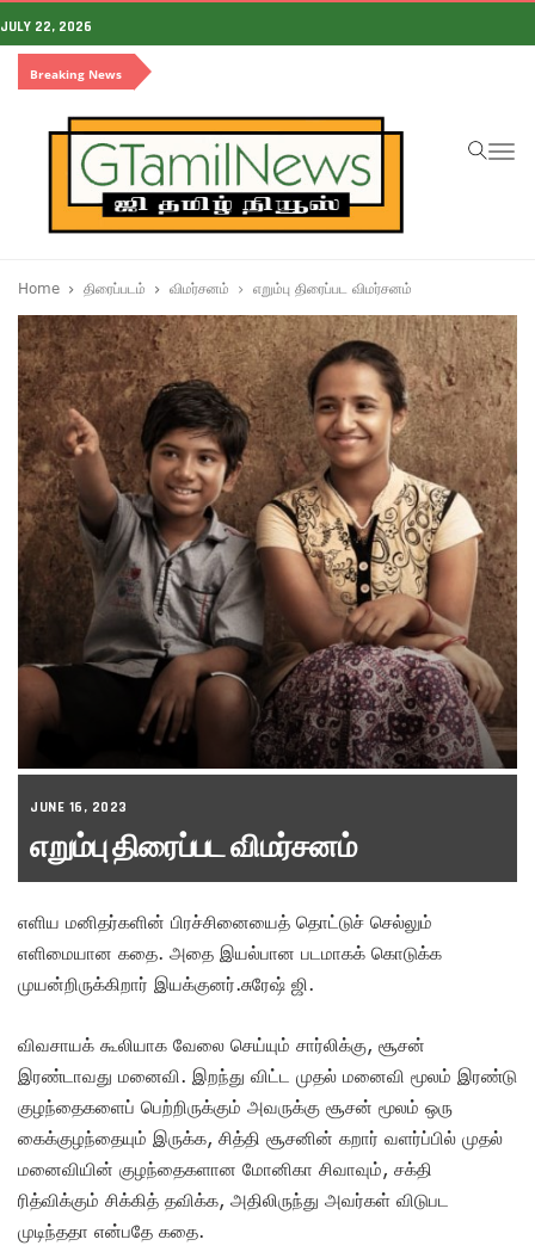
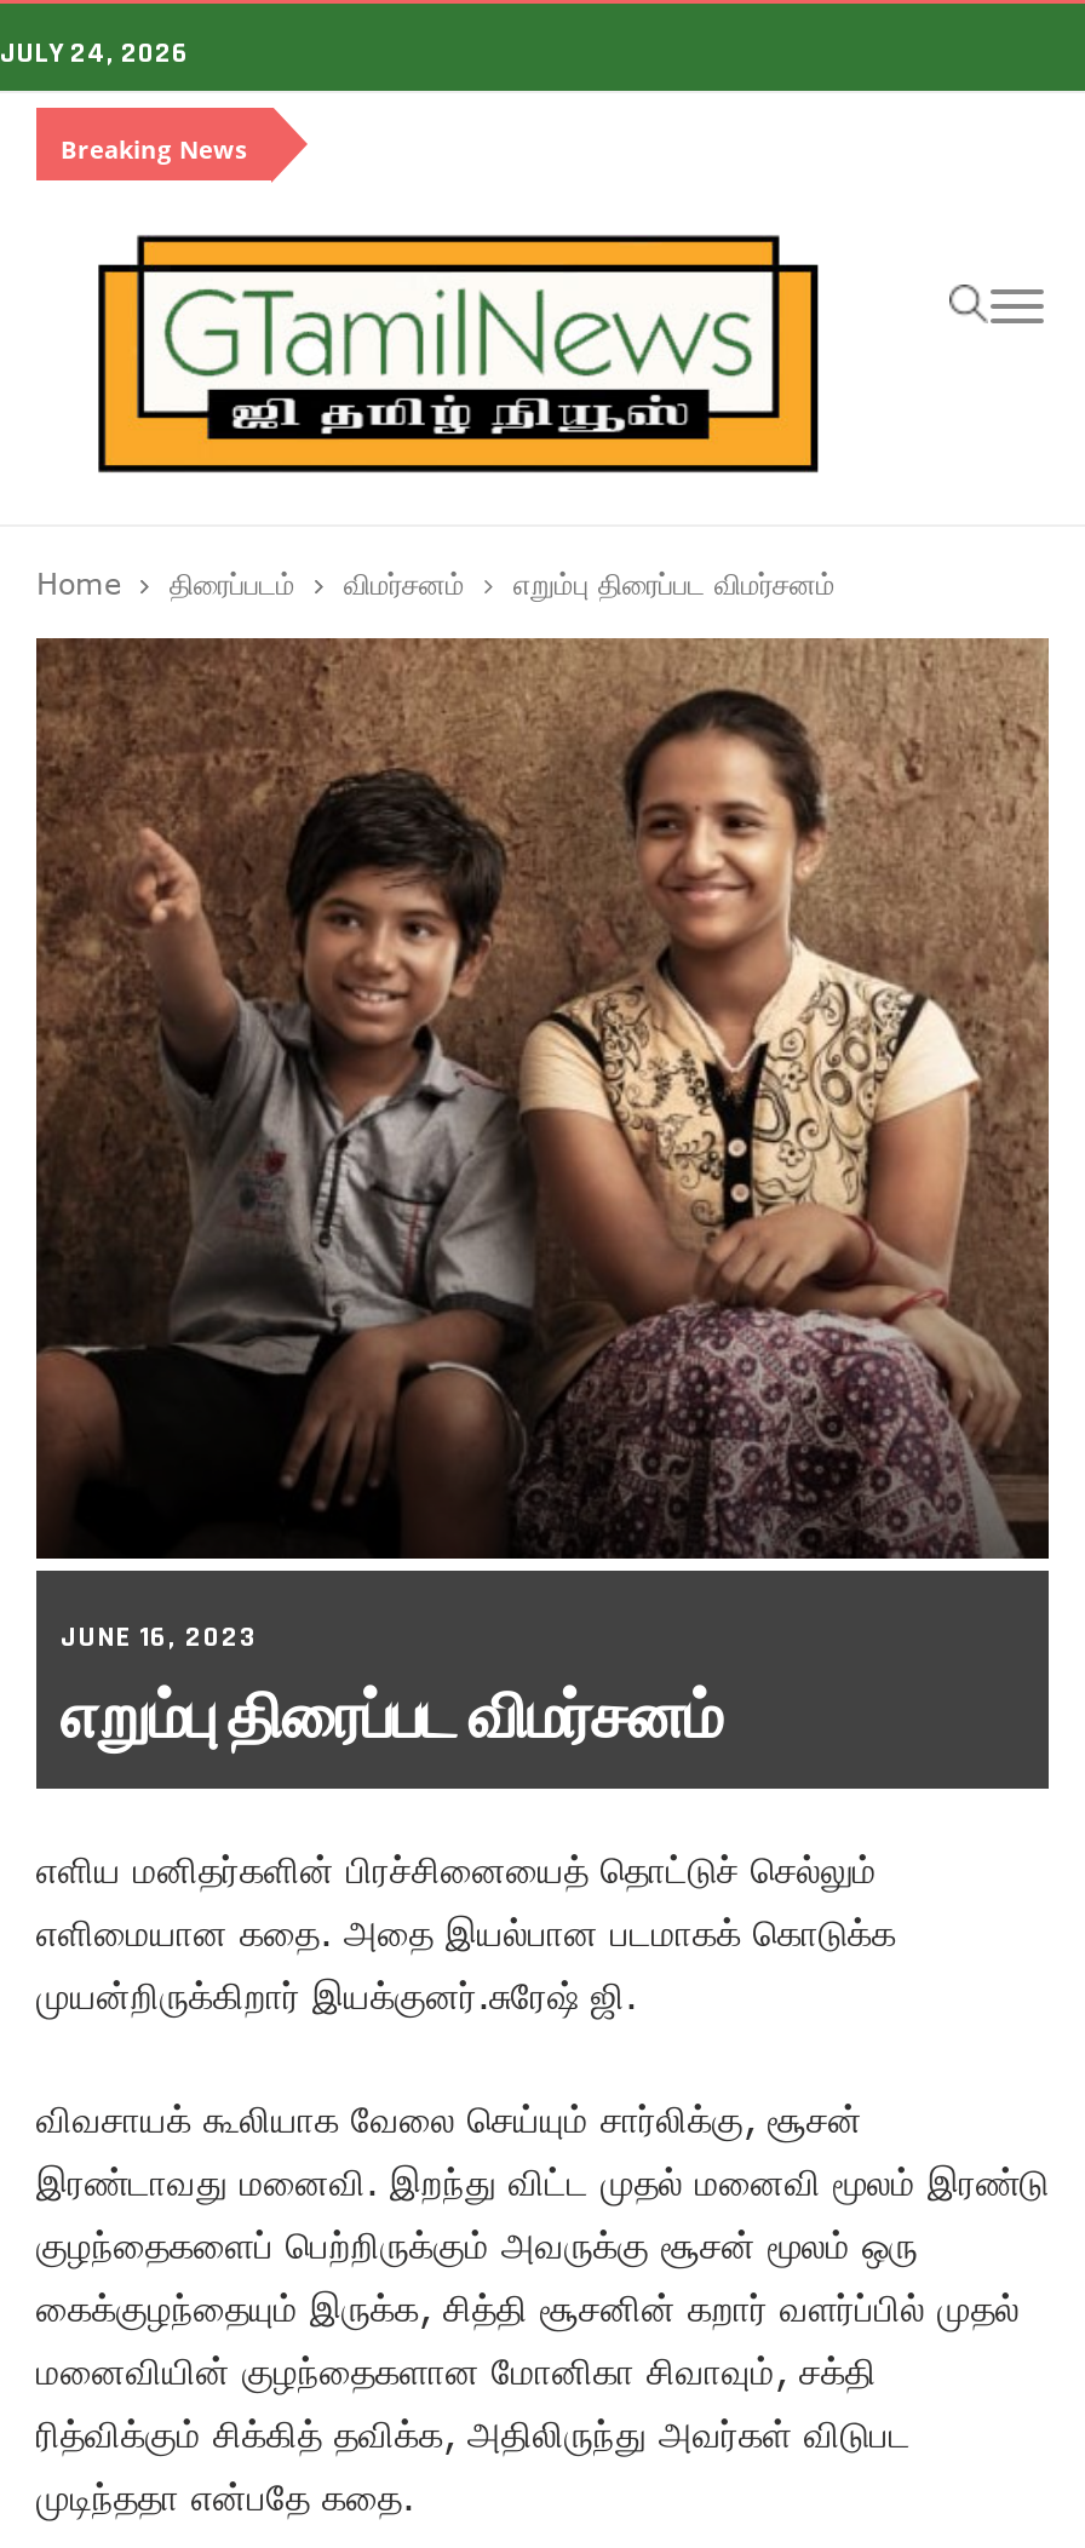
- JULY 22, 2026
+ JULY 24, 2026
